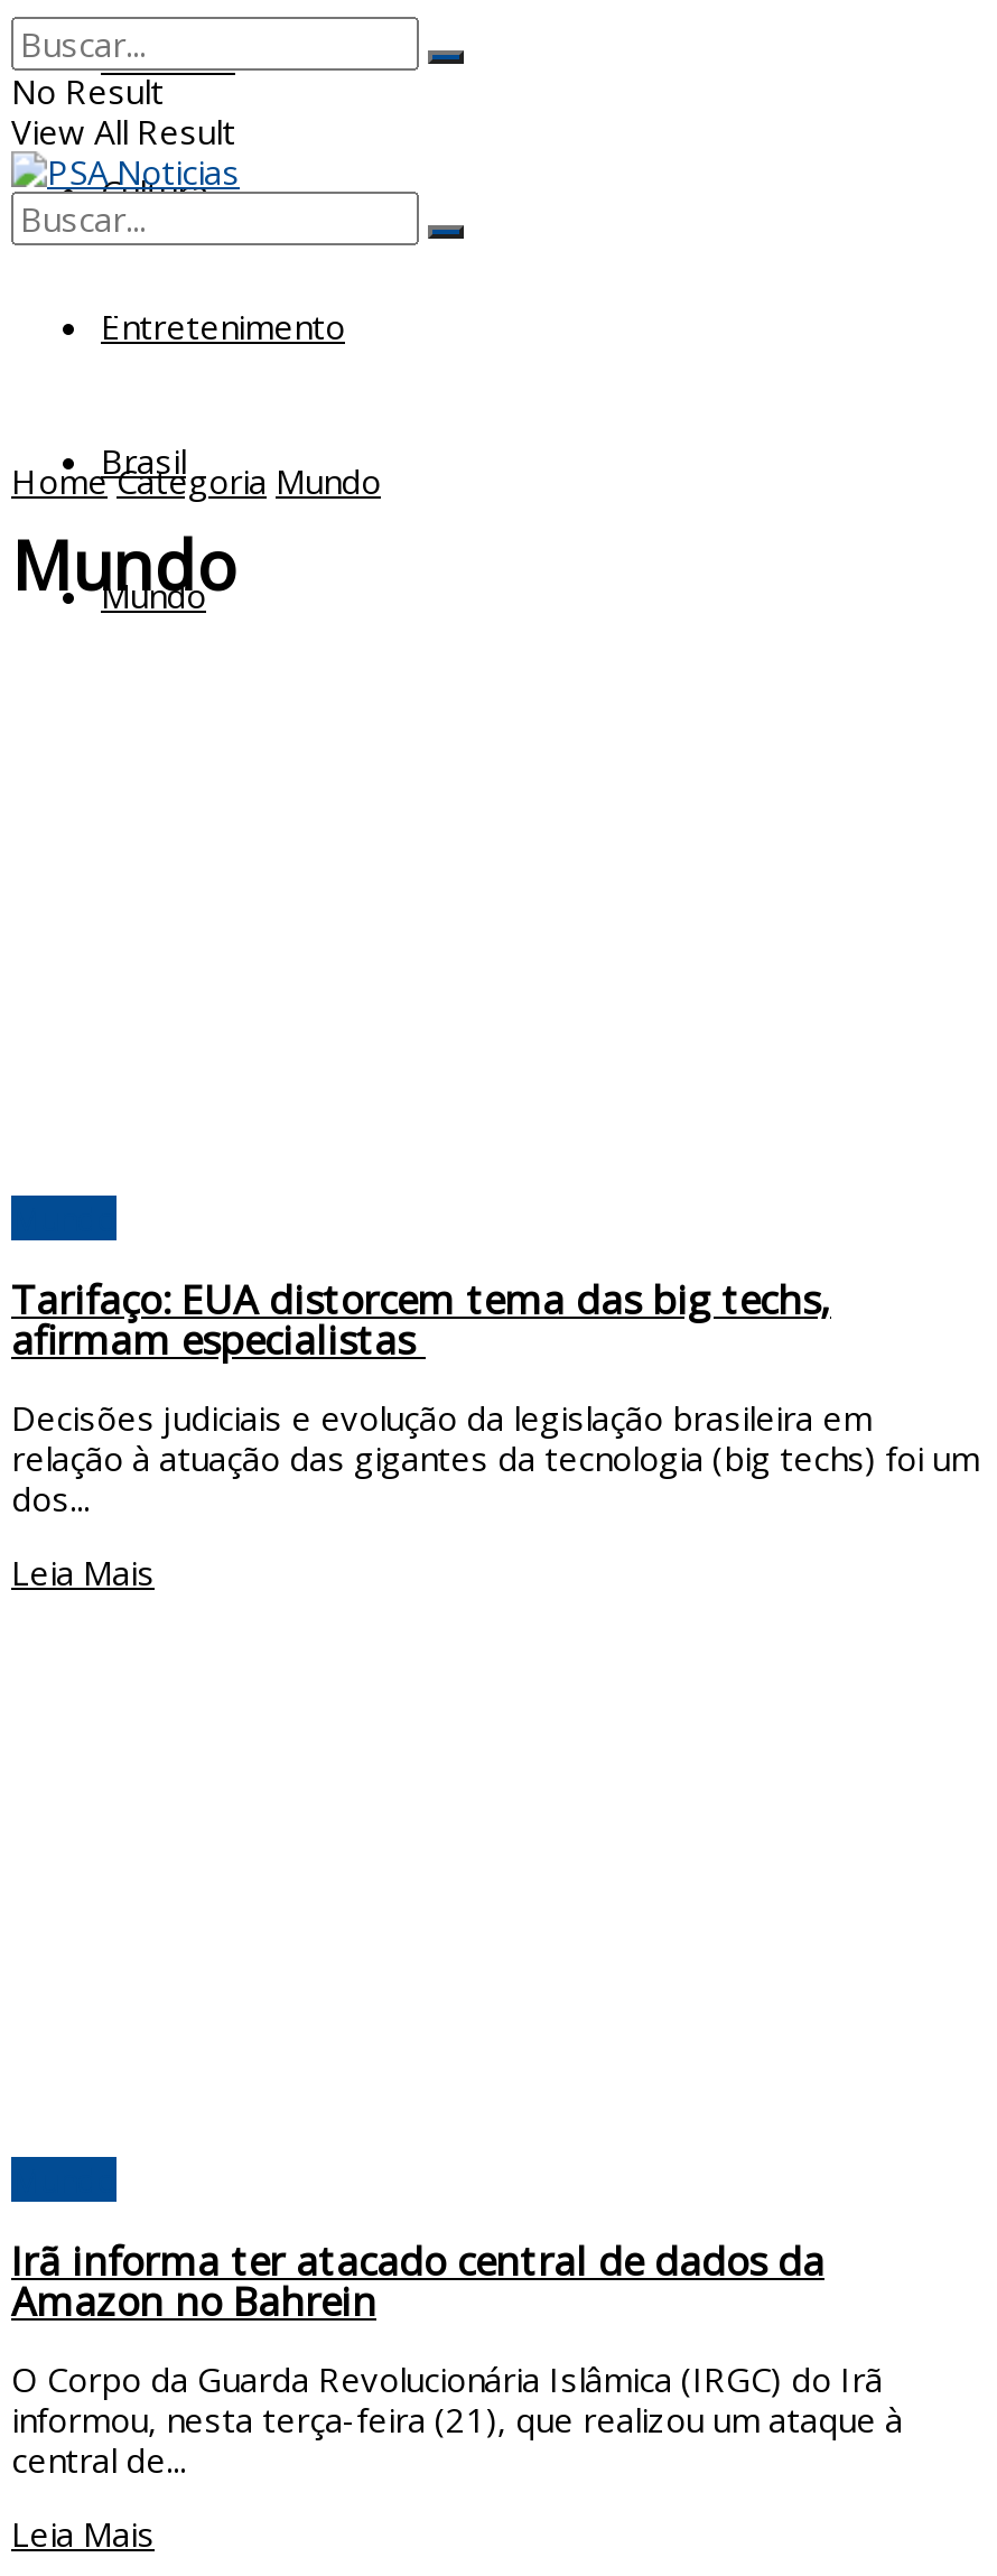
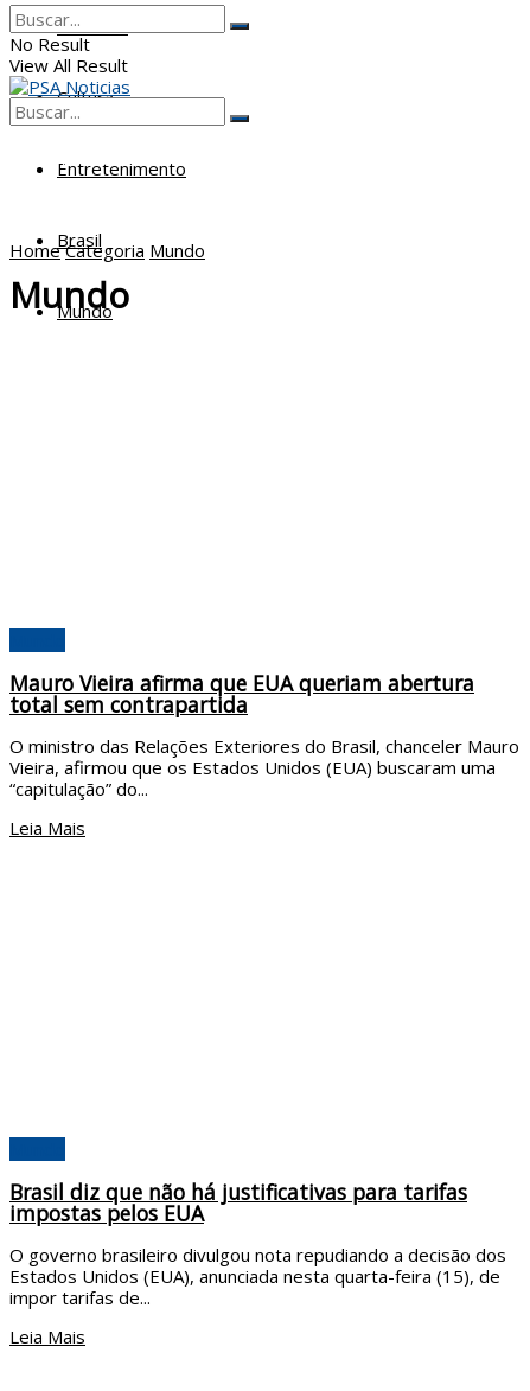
- Tarifaço: EUA distorcem tema das big techs,
- afirmam especialistas
+ Mauro Vieira afirma que EUA queriam abertura
+ total sem contrapartida

- Decisões judiciais e evolução da legislação brasileira em
- relação à atuação das gigantes da tecnologia (big techs) foi um
- dos...
+ O ministro das Relações Exteriores do Brasil, chanceler Mauro
+ Vieira, afirmou que os Estados Unidos (EUA) buscaram uma
+ “capitulação” do...

- Irã informa ter atacado central de dados da
- Amazon no Bahrein
+ Brasil diz que não há justificativas para tarifas
+ impostas pelos EUA

- O Corpo da Guarda Revolucionária Islâmica (IRGC) do Irã
- informou, nesta terça-feira (21), que realizou um ataque à
- central de...
+ O governo brasileiro divulgou nota repudiando a decisão dos
+ Estados Unidos (EUA), anunciada nesta quarta-feira (15), de
+ impor tarifas de...
